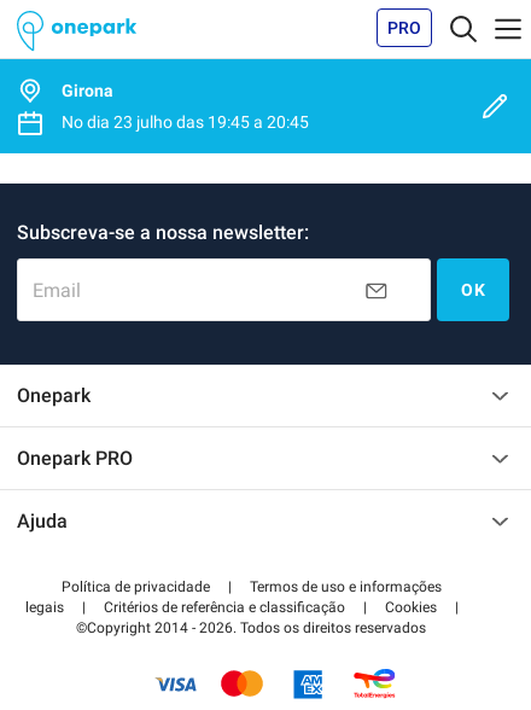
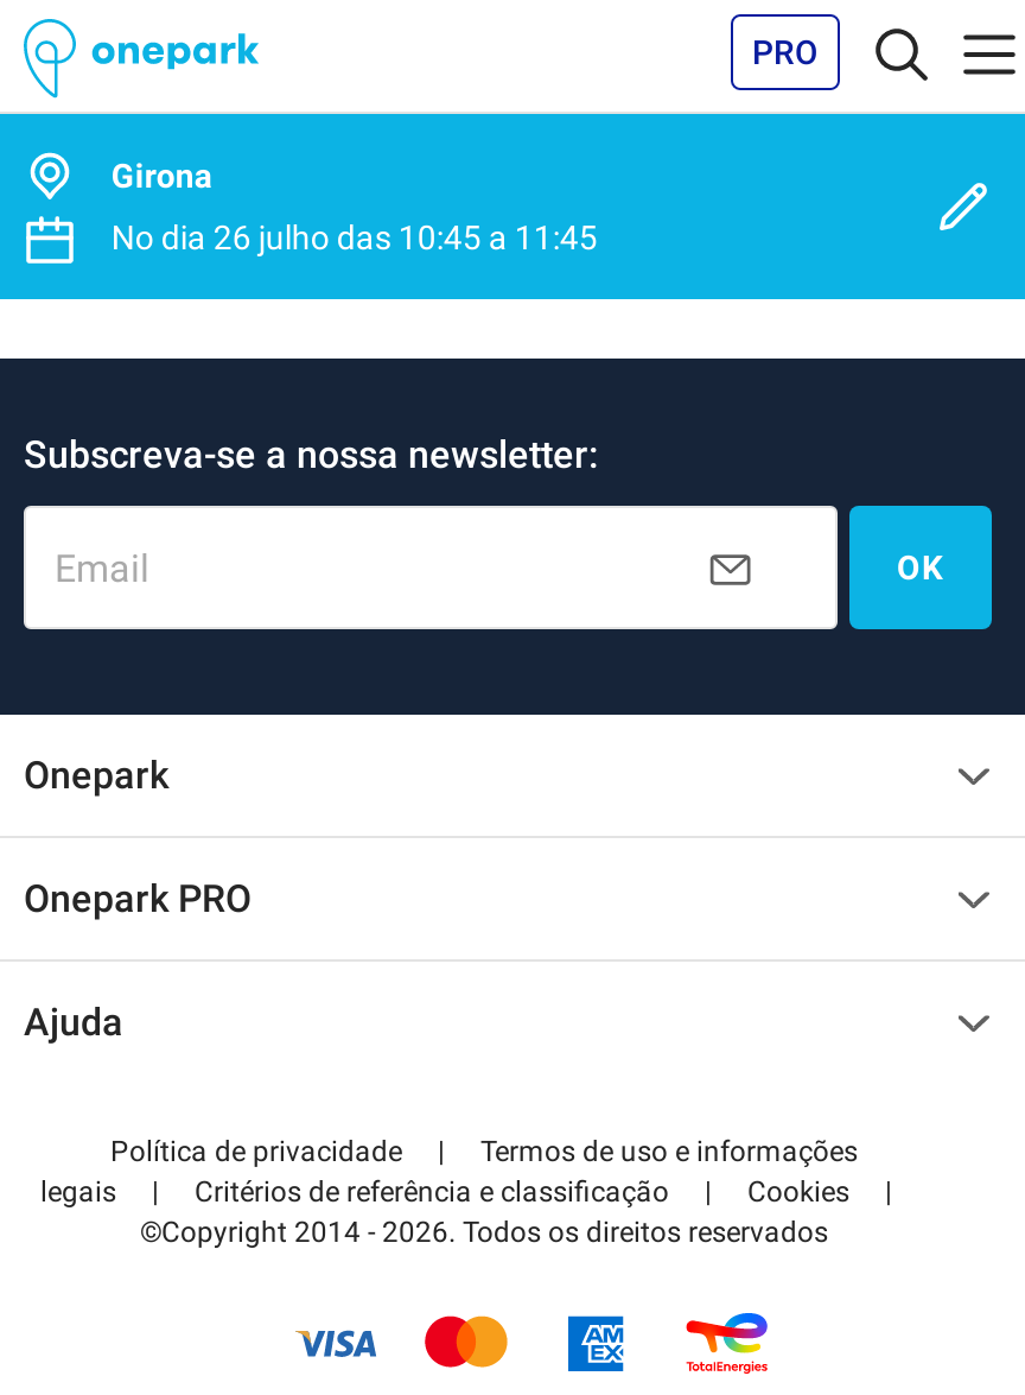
- No dia 23 julho das 19:45 a 20:45
+ No dia 26 julho das 10:45 a 11:45
